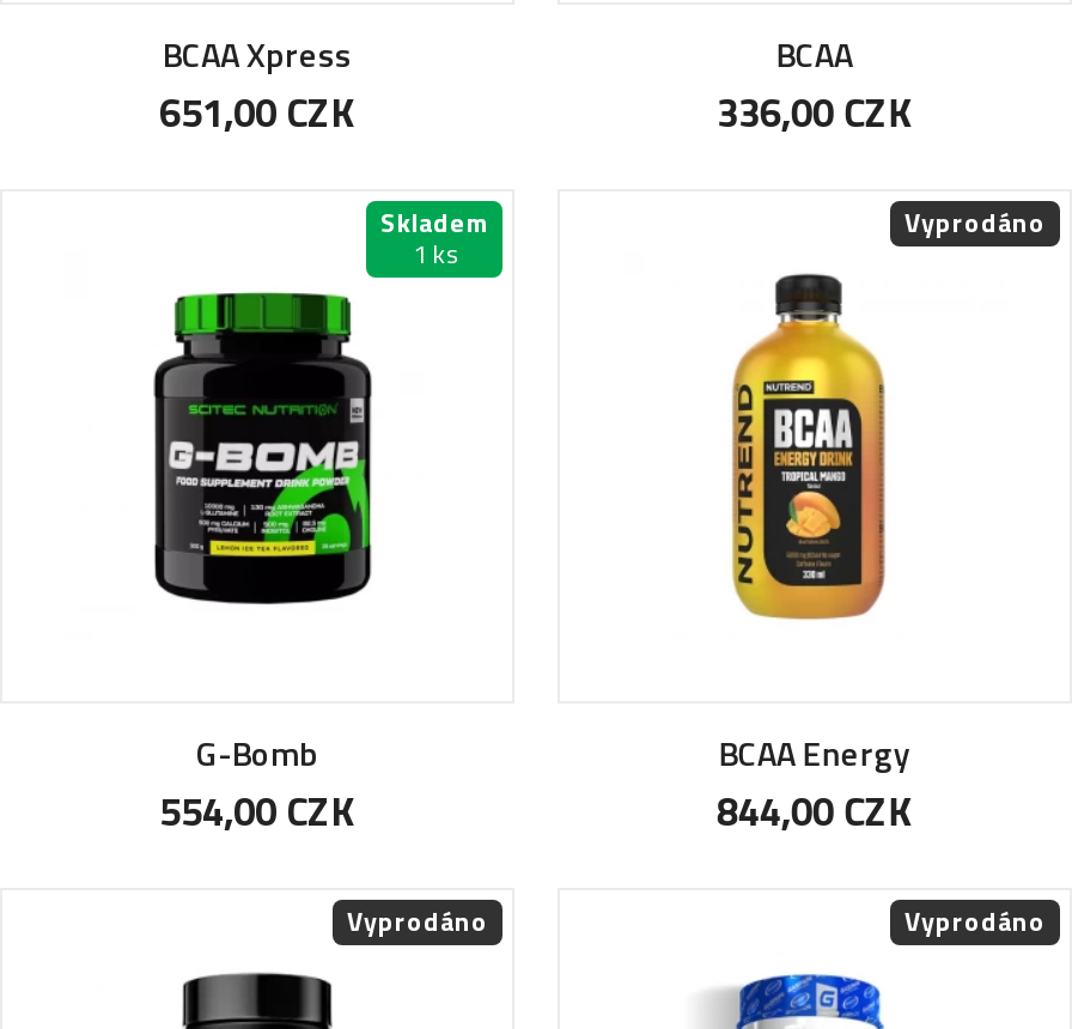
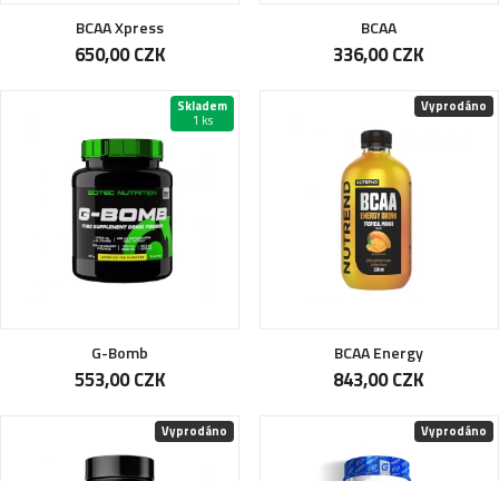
- 651,00 CZK
+ 650,00 CZK

- 554,00 CZK
+ 553,00 CZK

- 844,00 CZK
+ 843,00 CZK
